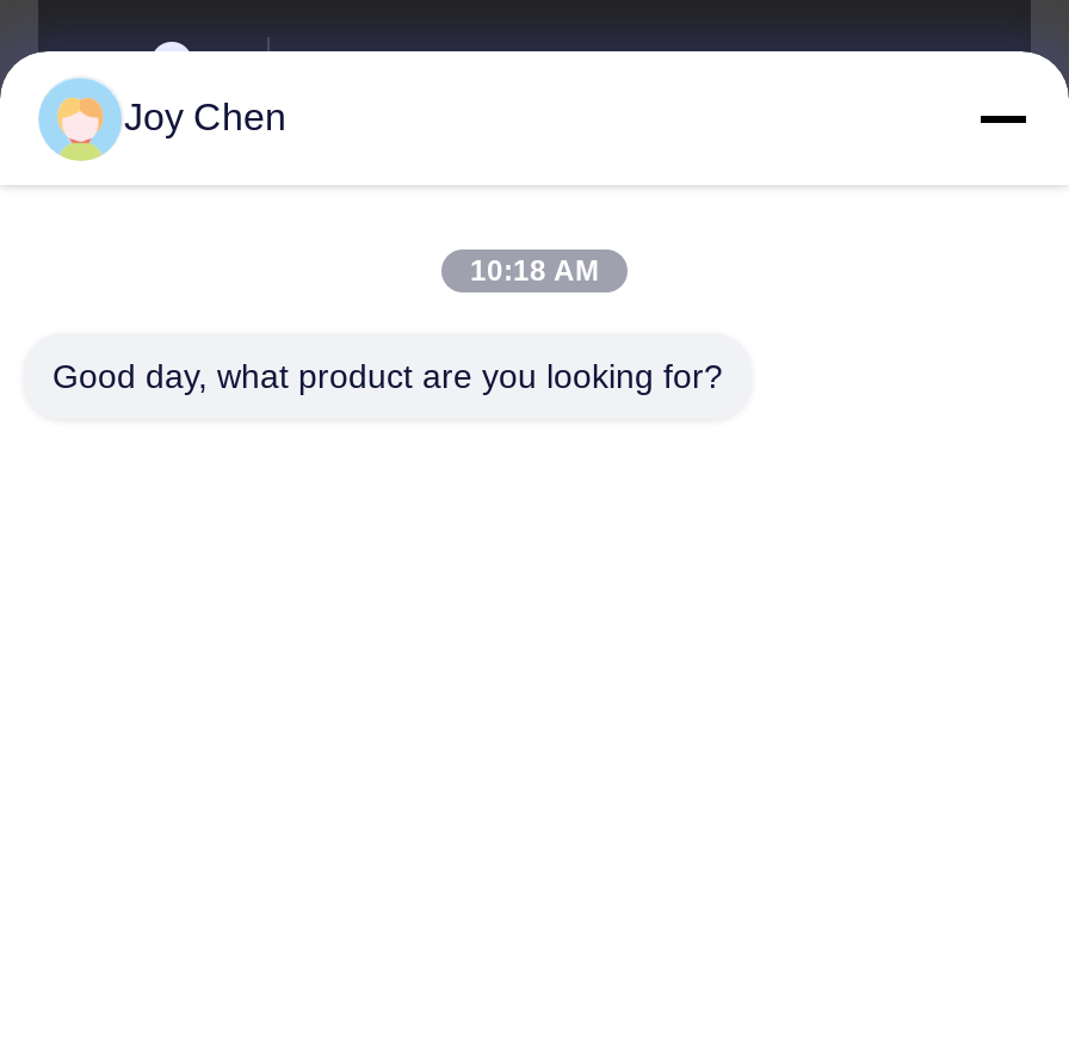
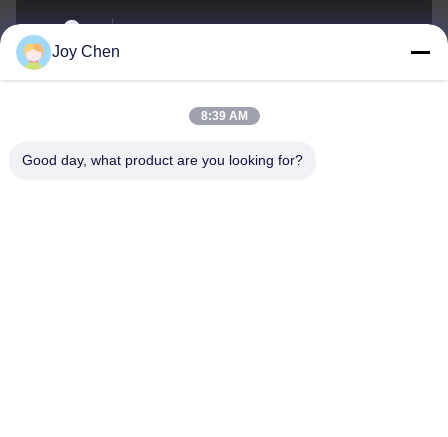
- 10:18 AM
+ 8:39 AM
